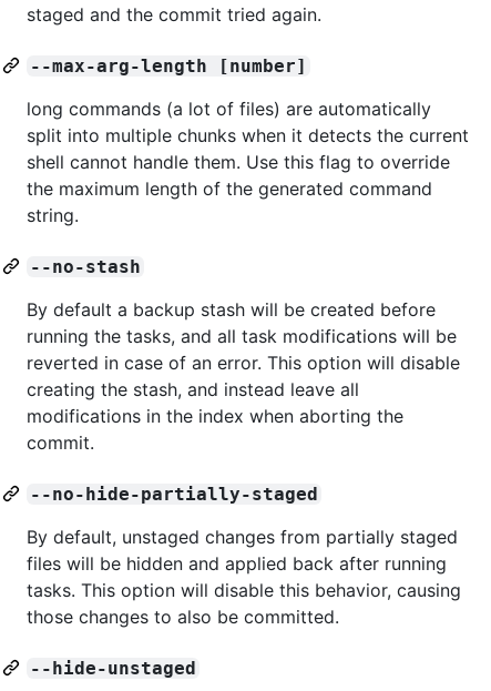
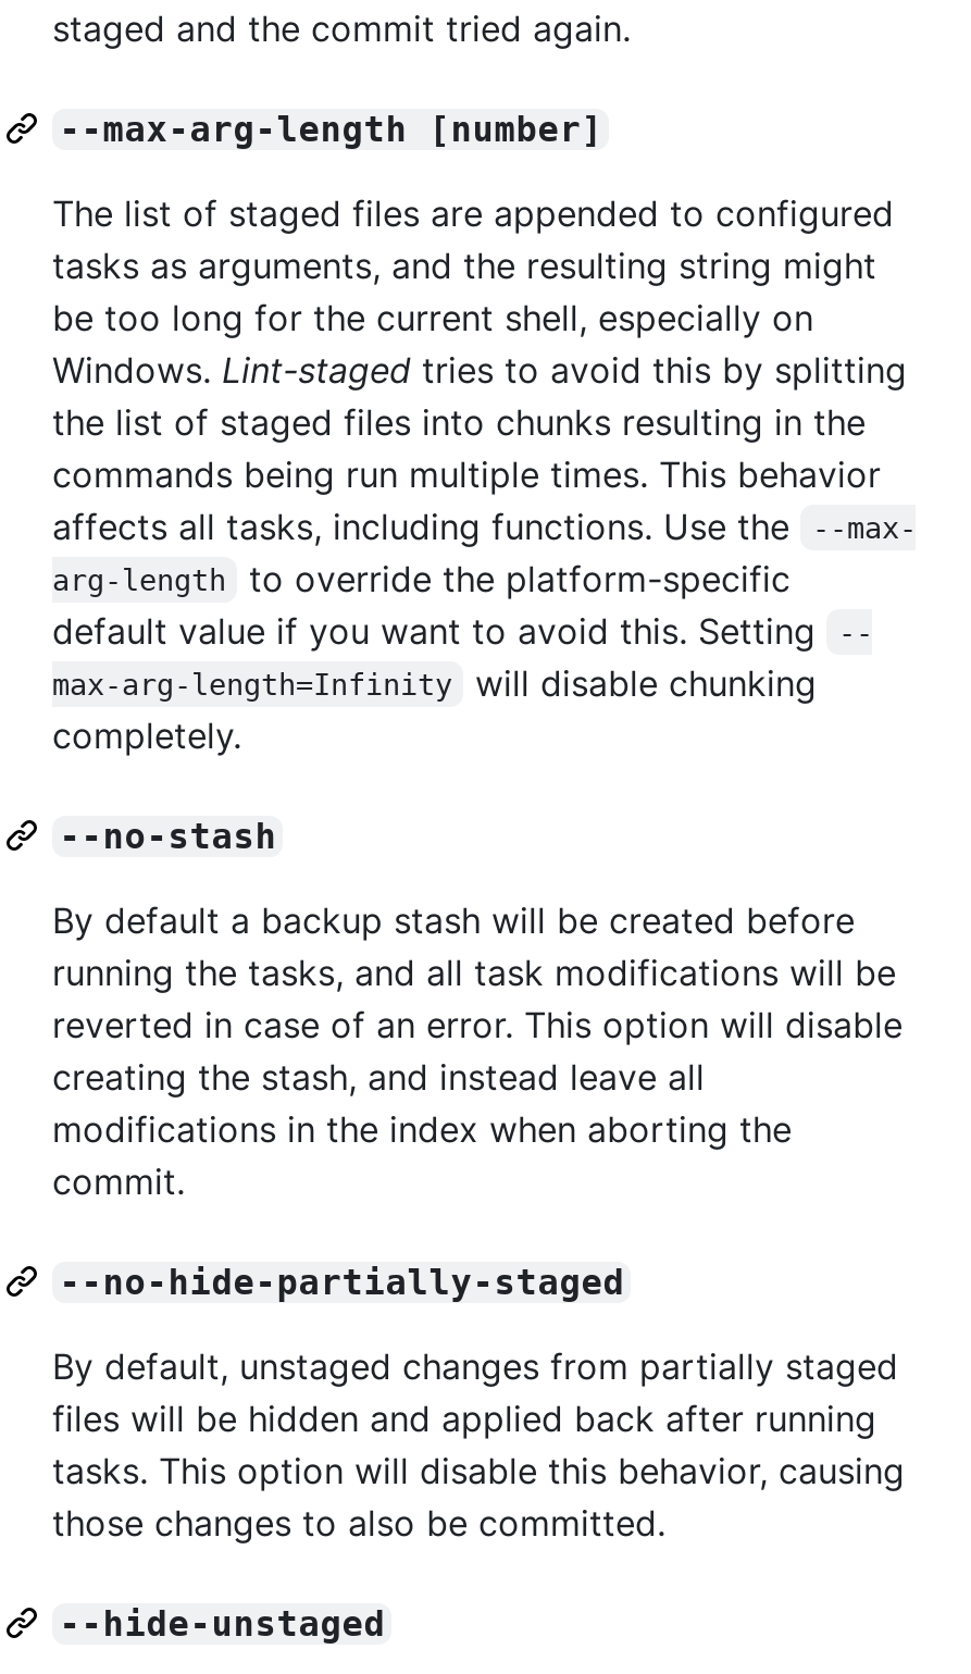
- long commands (a lot of files) are automatically
- split into multiple chunks when it detects the current
- shell cannot handle them. Use this flag to override
- the maximum length of the generated command
- string.
+ The list of staged files are appended to configured
+ tasks as arguments, and the resulting string might
+ be too long for the current shell, especially on
+ Windows. Lint-staged tries to avoid this by splitting
+ the list of staged files into chunks resulting in the
+ commands being run multiple times. This behavior
+ affects all tasks, including functions. Use the --max-
+ arg-length to override the platform-specific
+ default value if you want to avoid this. Setting --
+ max-arg-length=Infinity will disable chunking
+ completely.
